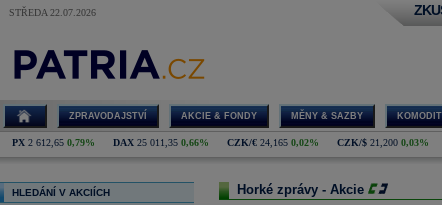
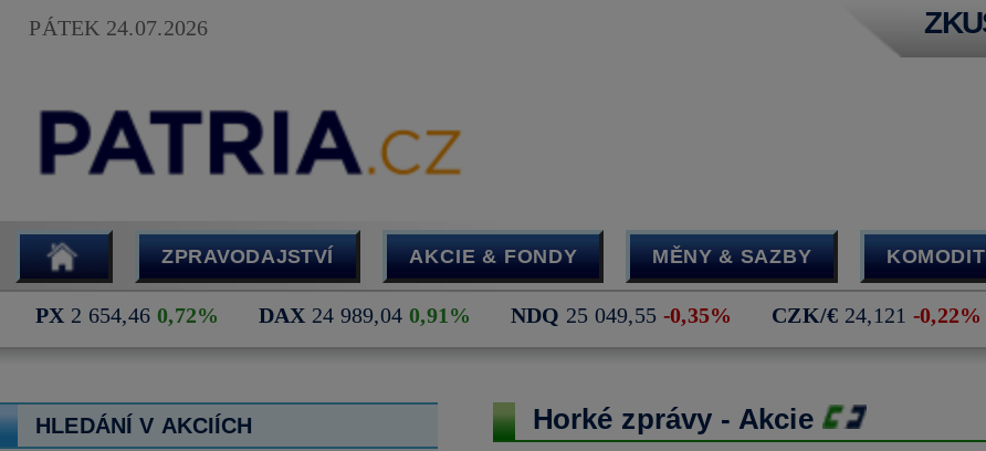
- STŘEDA 22.07.2026
+ PÁTEK 24.07.2026

- PX 2 612,65 0,79%
- DAX 25 011,35 0,66%
- CZK/€ 24,165 0,02%
- CZK/$ 21,200 0,03%
+ PX 2 654,46 0,72%
+ DAX 24 989,04 0,91%
+ NDQ 25 049,55 -0,35%
+ CZK/€ 24,121 -0,22%
